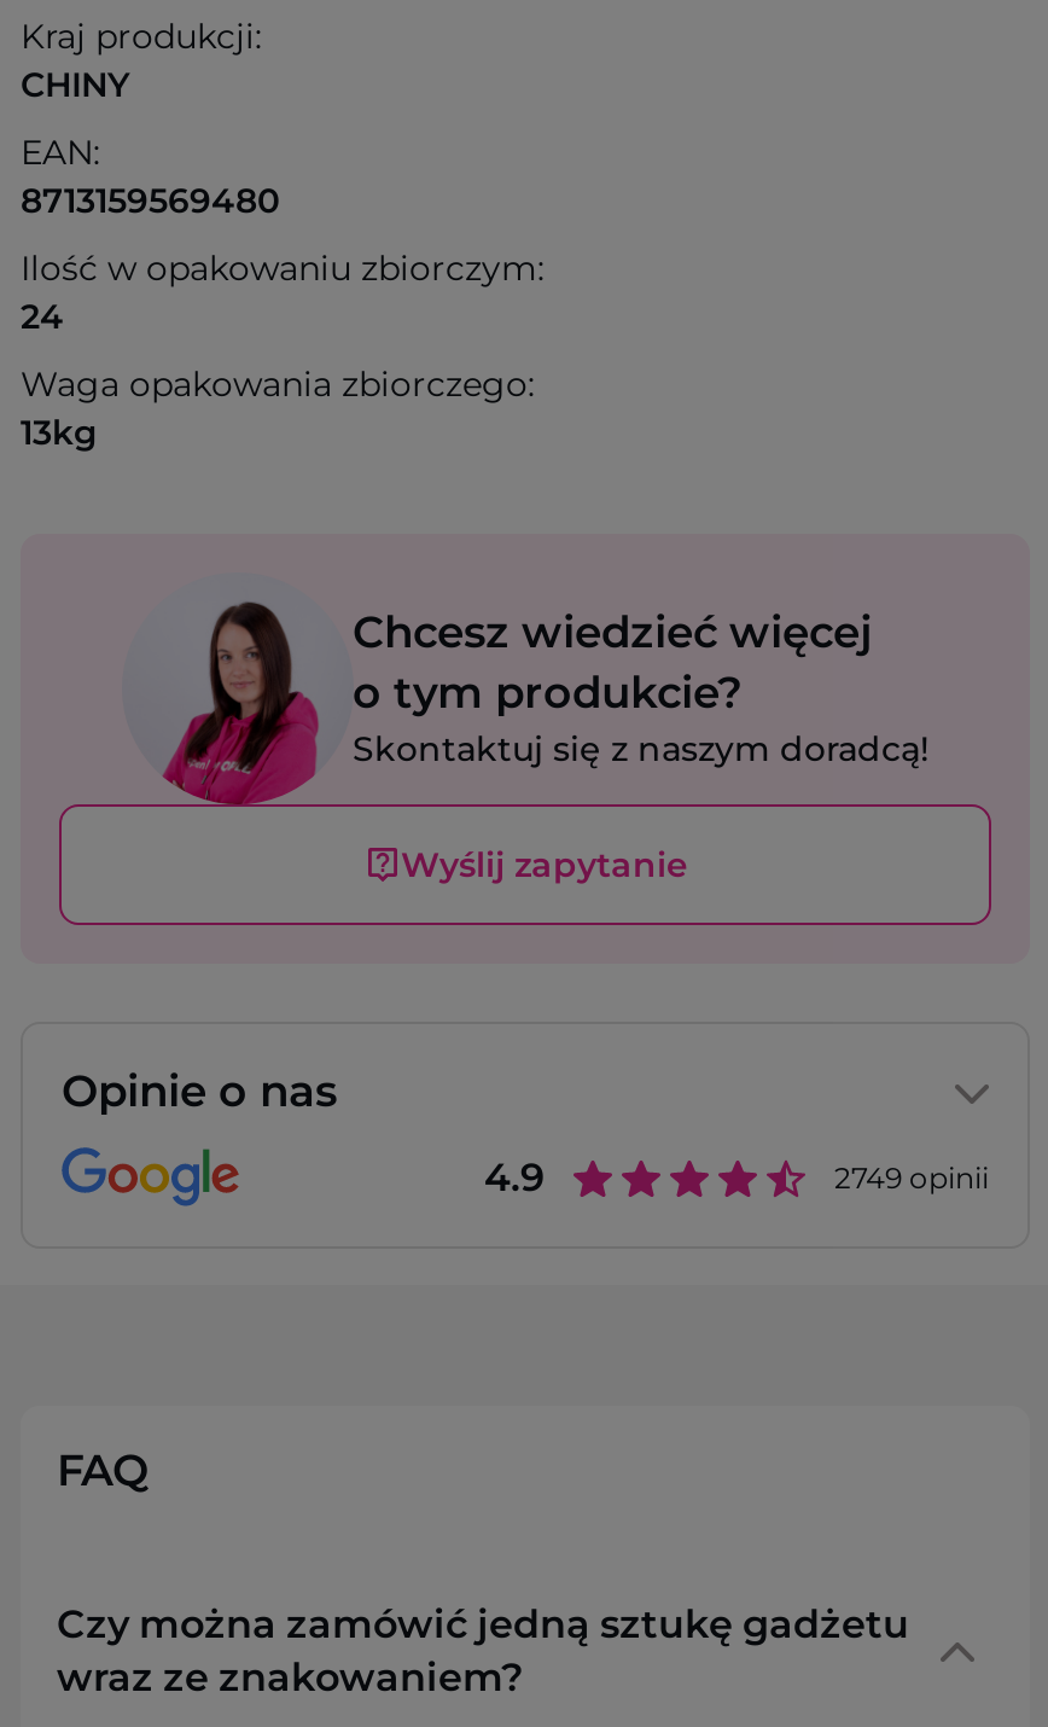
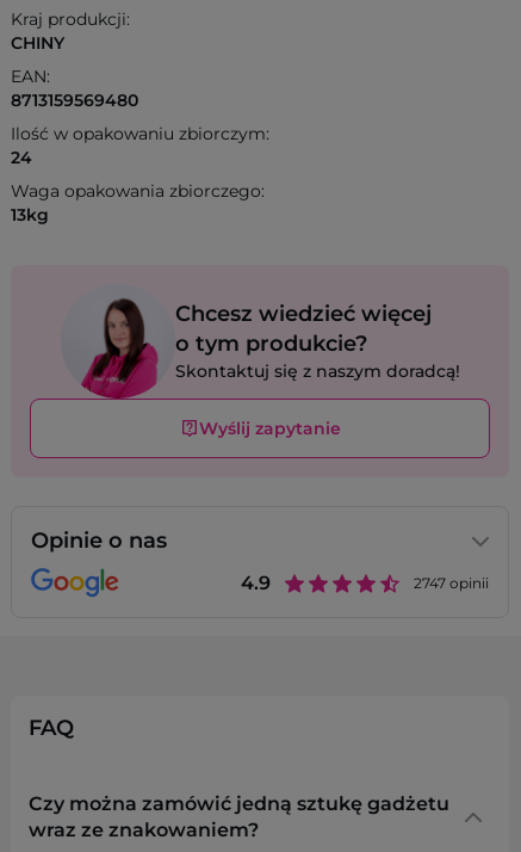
- 2749 opinii
+ 2747 opinii
